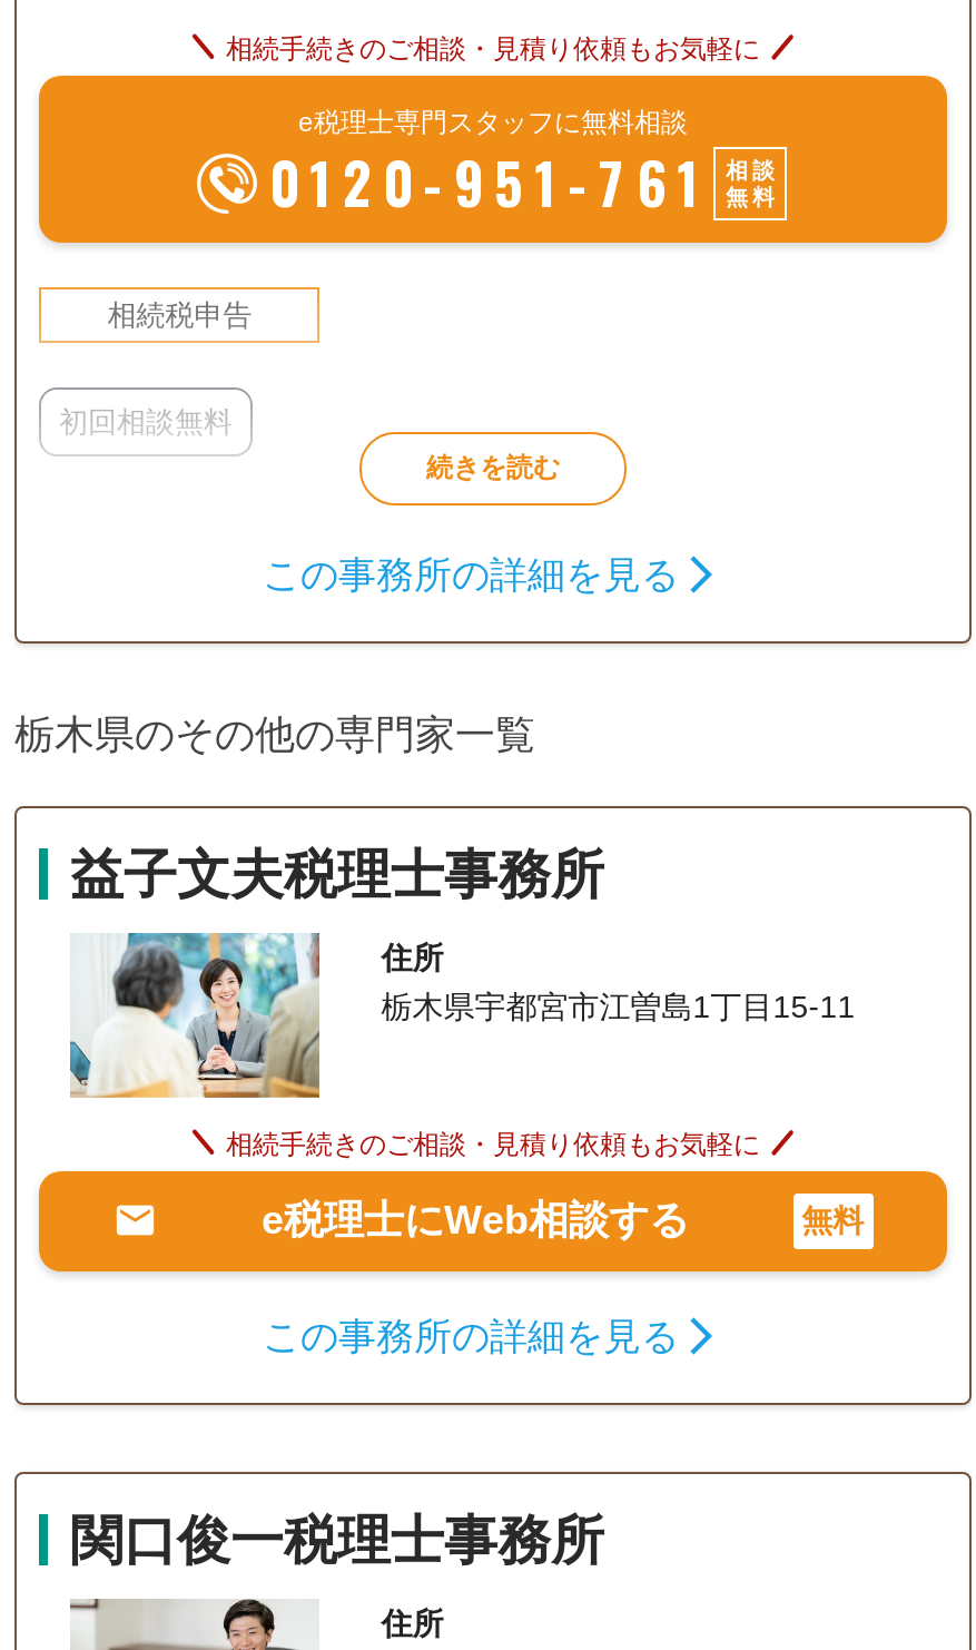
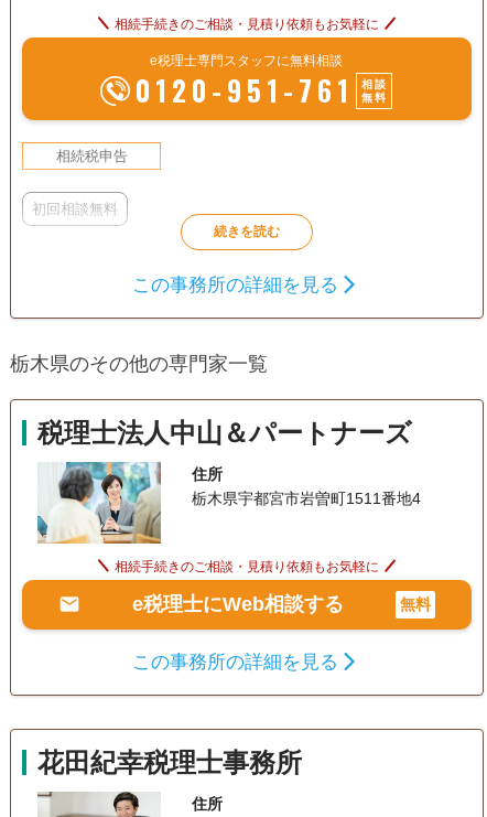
- 益子文夫税理士事務所
+ 税理士法人中山＆パートナーズ

- 栃木県宇都宮市江曽島1丁目15-11
+ 栃木県宇都宮市岩曽町1511番地4

- 関口俊一税理士事務所
+ 花田紀幸税理士事務所
